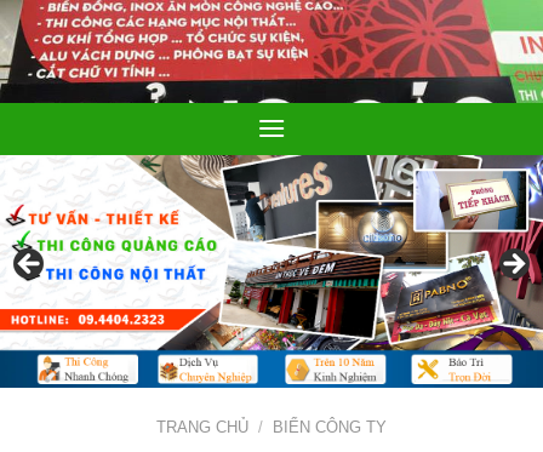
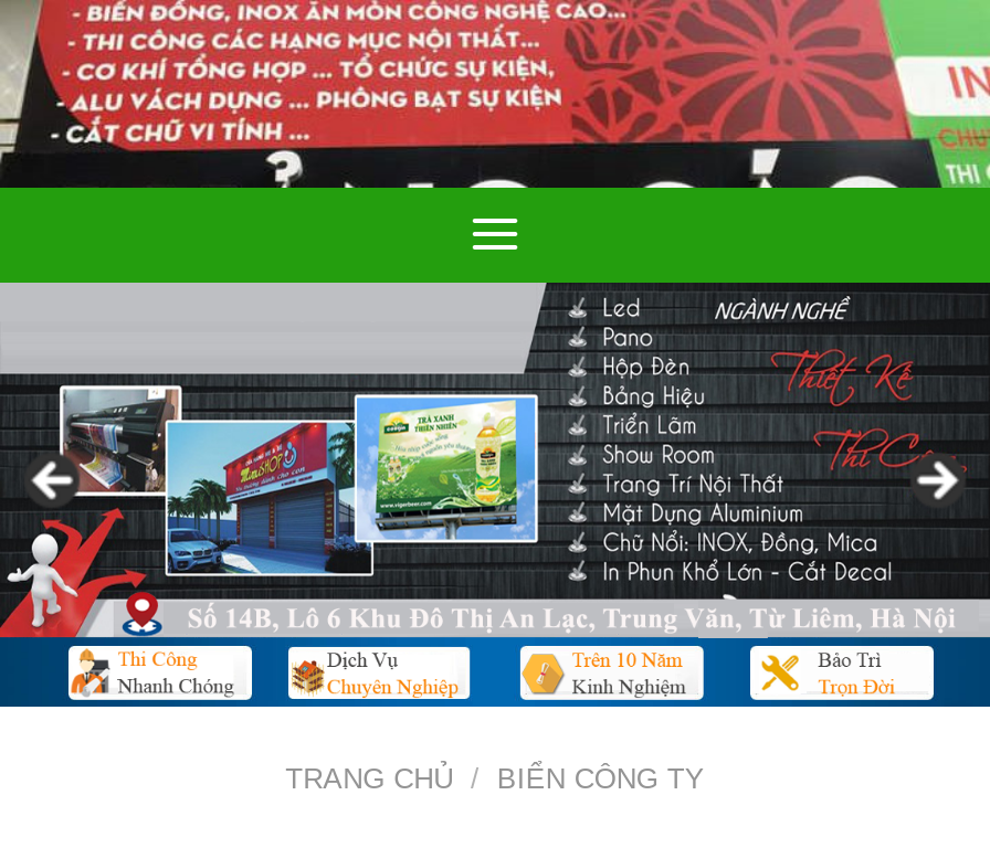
- [image]
+ [image]
